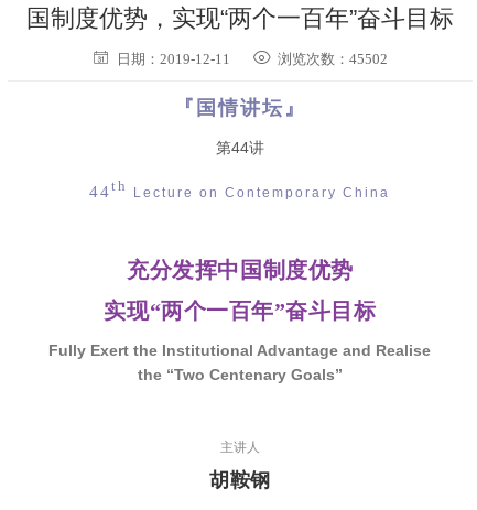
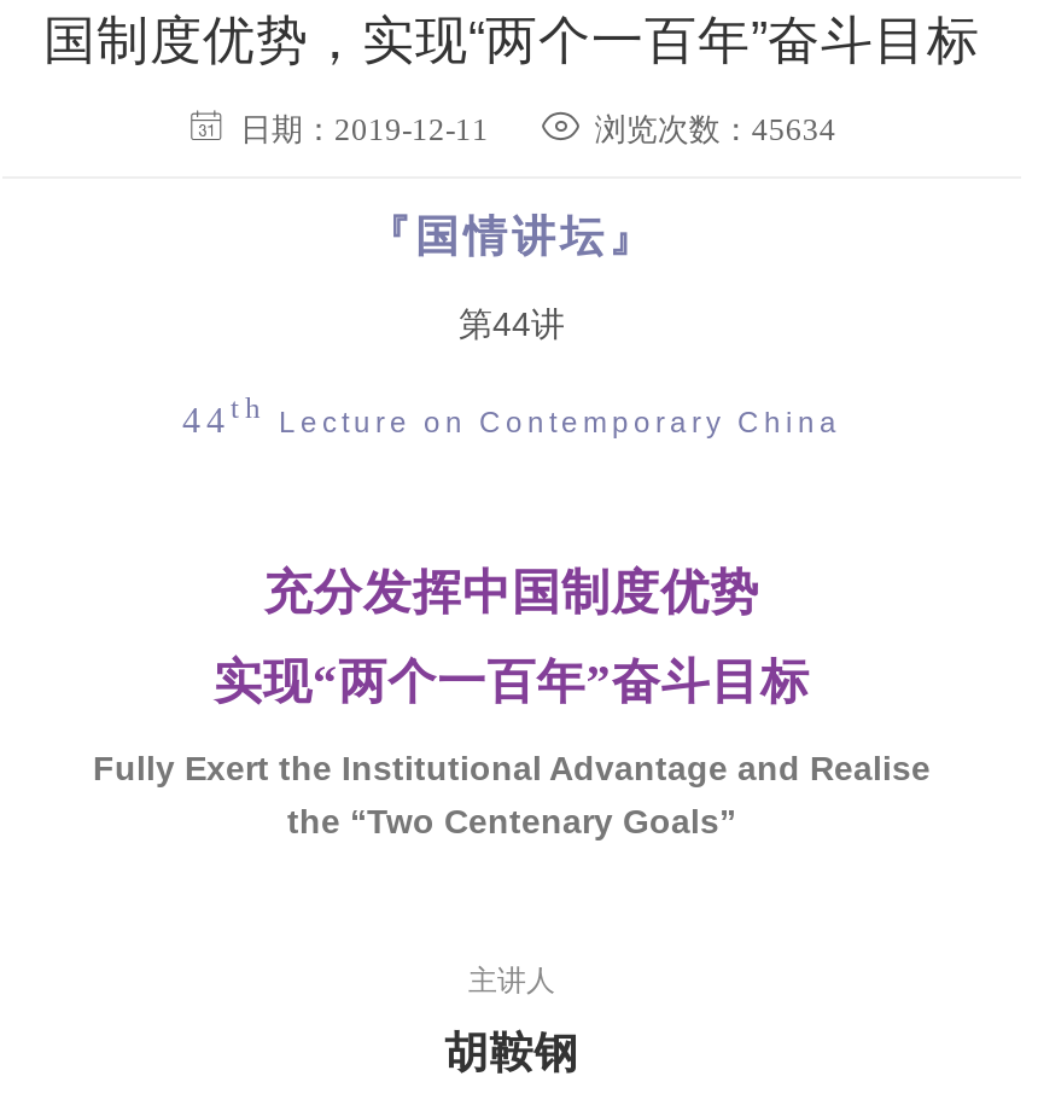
- 浏览次数：45502
+ 浏览次数：45634
